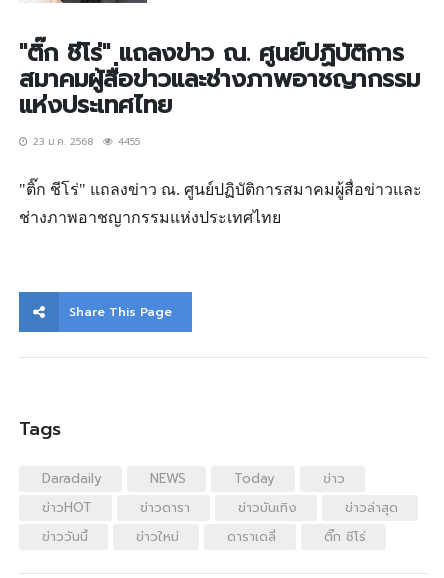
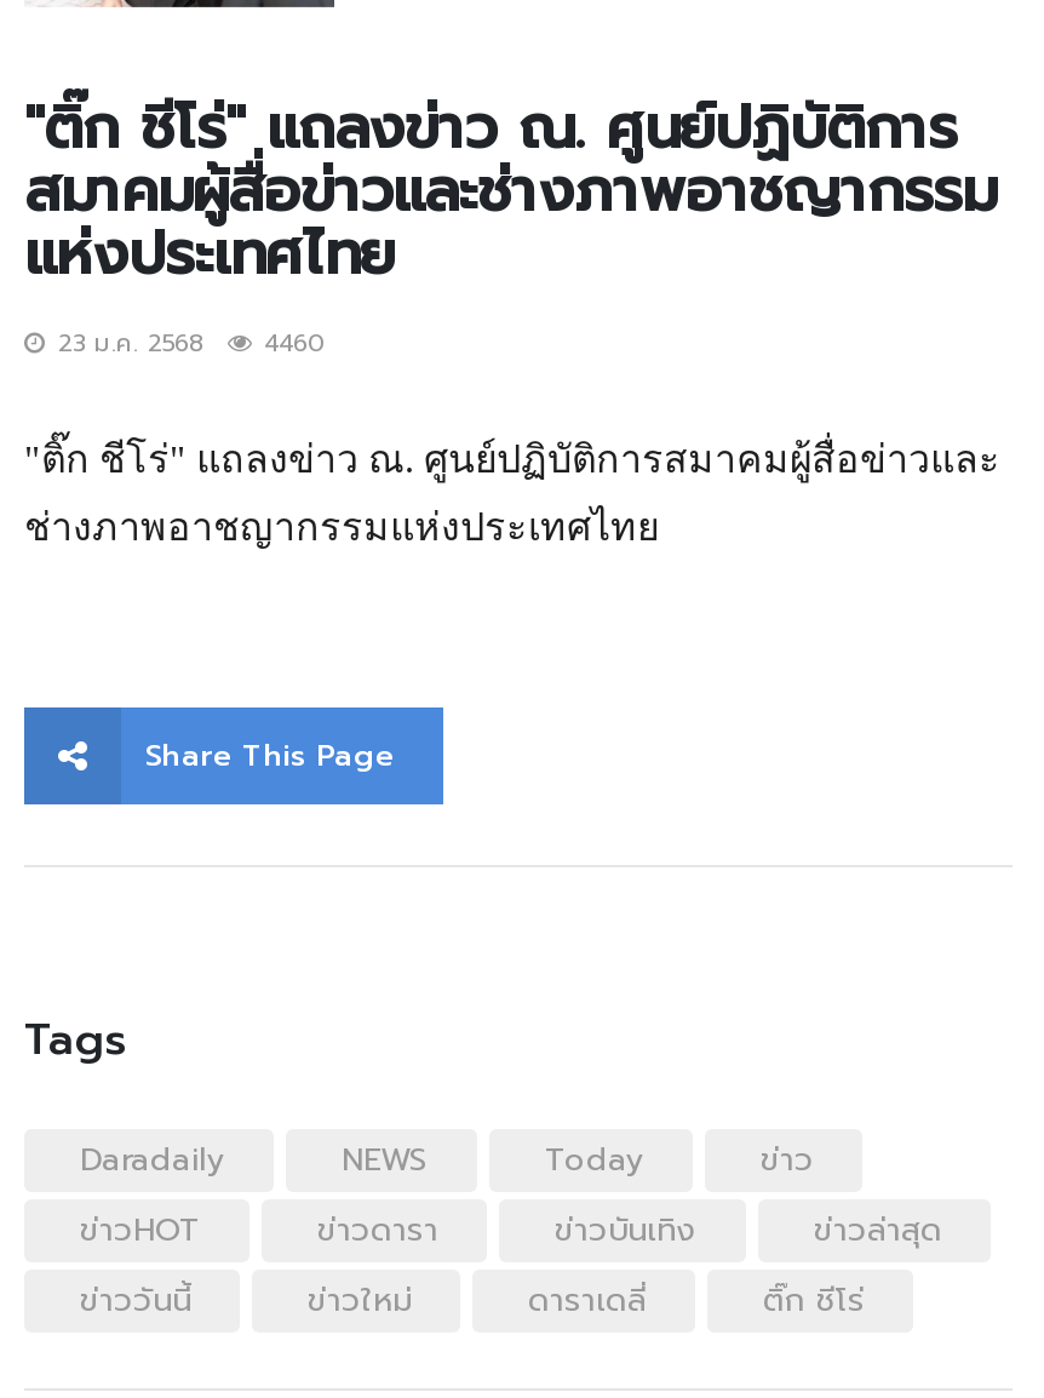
- 23 ม.ค. 2568 4455
+ 23 ม.ค. 2568 4460
